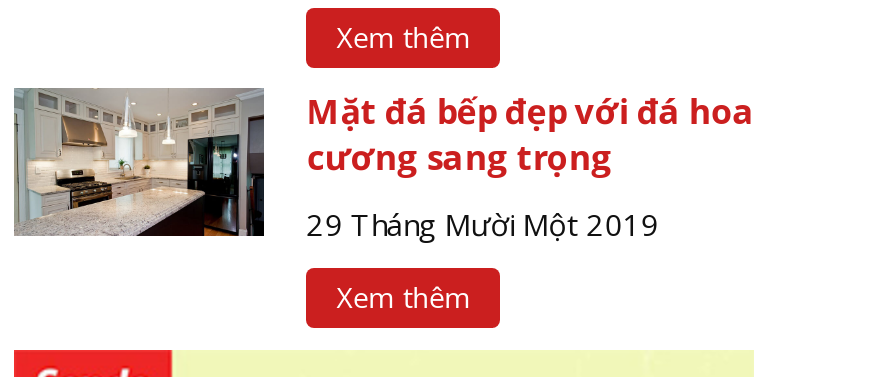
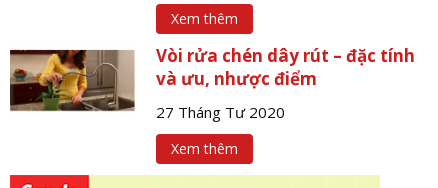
- [image]
- Mặt đá bếp đẹp với đá hoa
- cương sang trọng
+ [image]
+ Vòi rửa chén dây rút – đặc tính
+ và ưu, nhược điểm

- 29 Tháng Mười Một 2019
+ 27 Tháng Tư 2020
